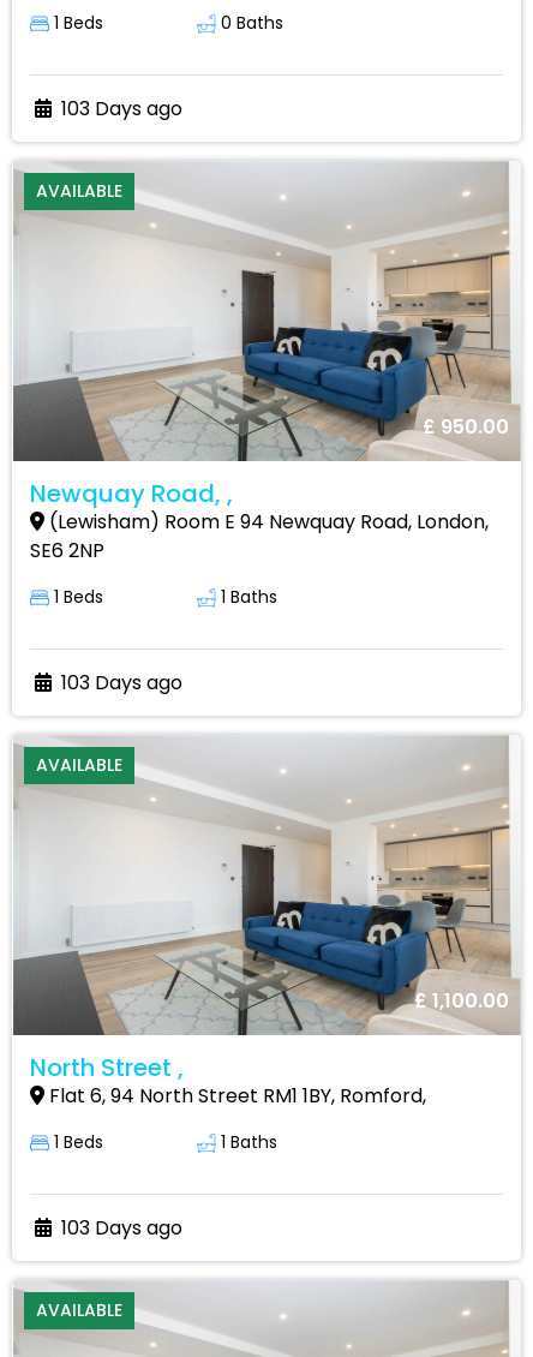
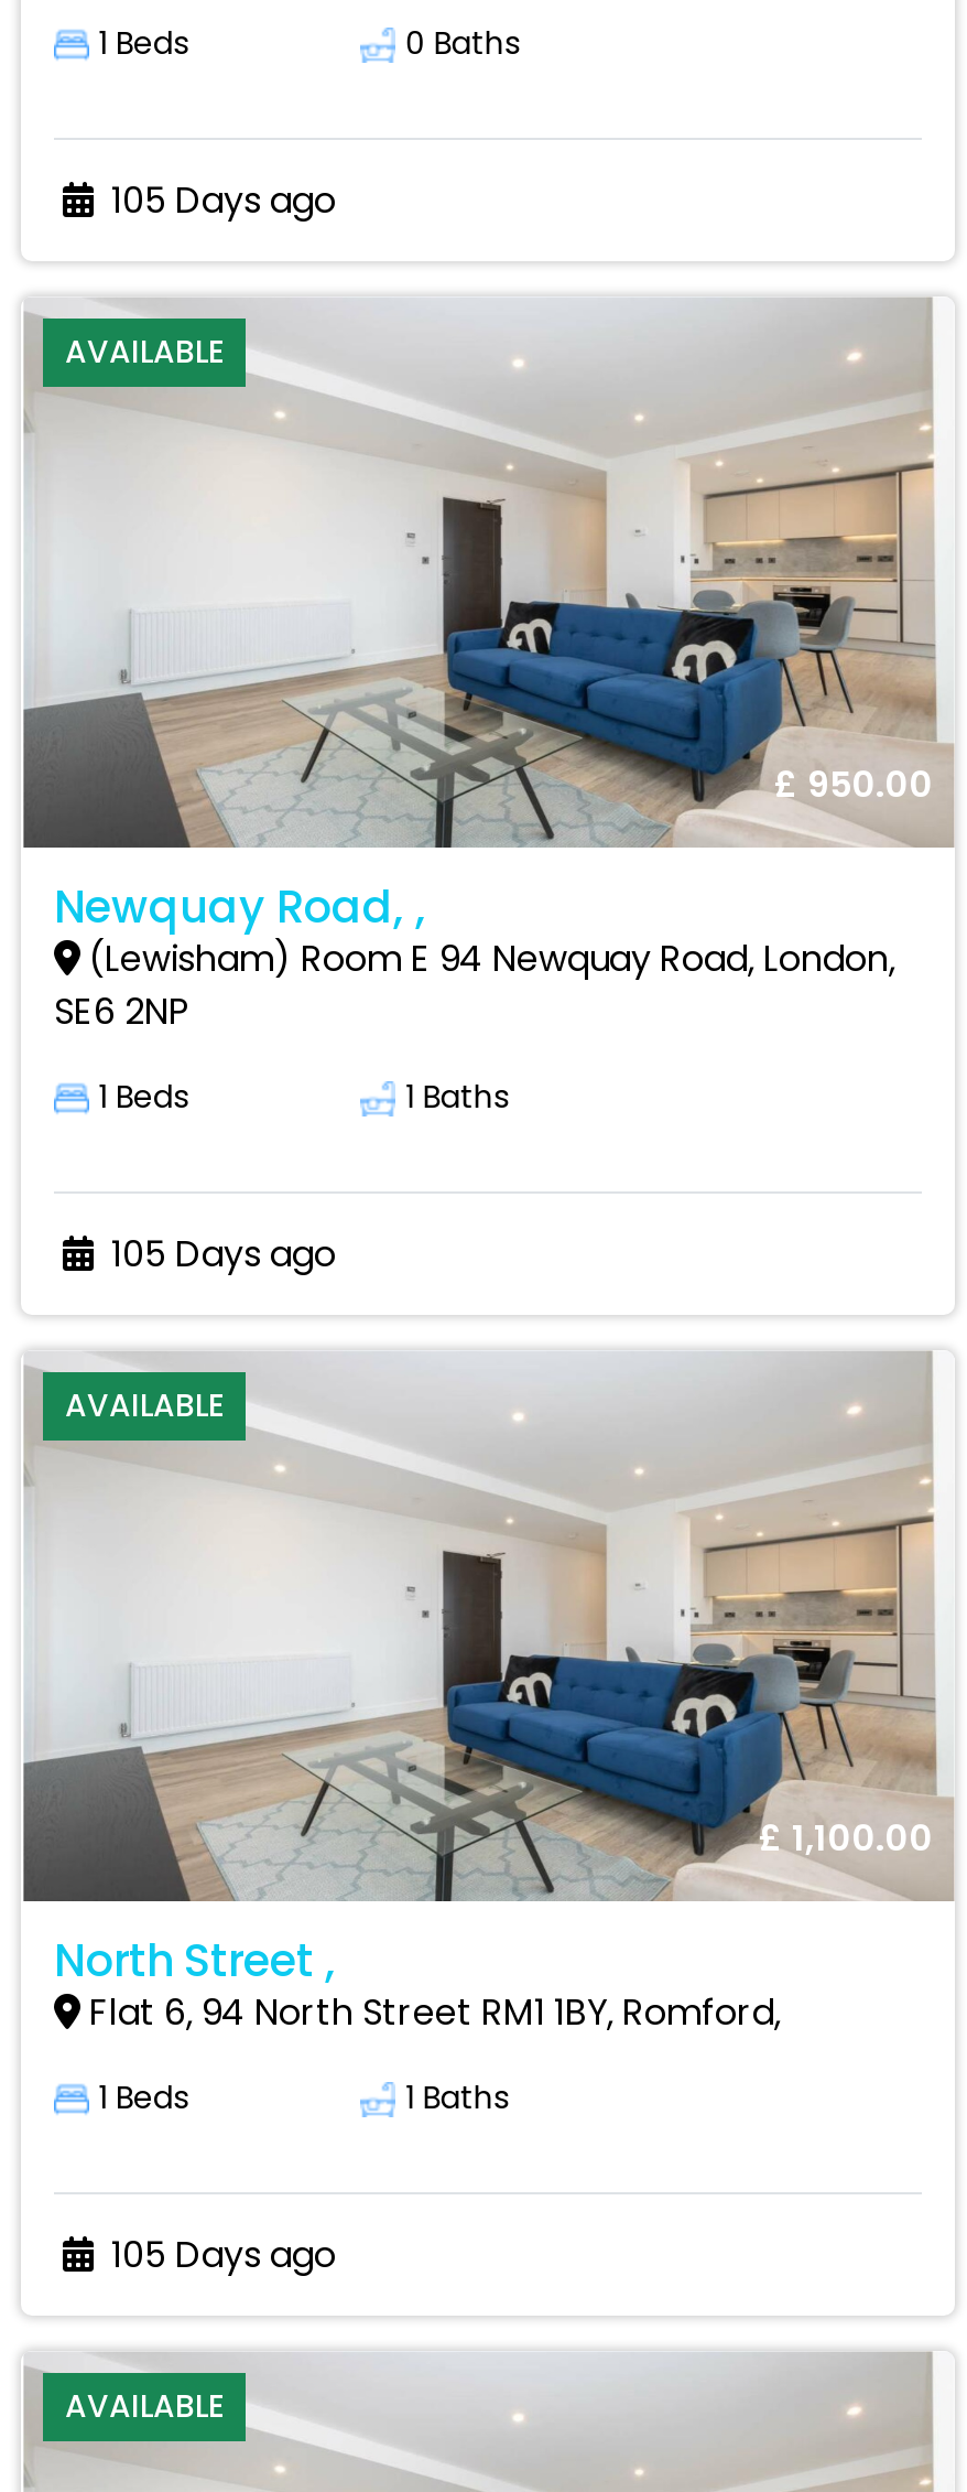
- 103 Days ago
+ 105 Days ago

- 103 Days ago
+ 105 Days ago

- 103 Days ago
+ 105 Days ago
